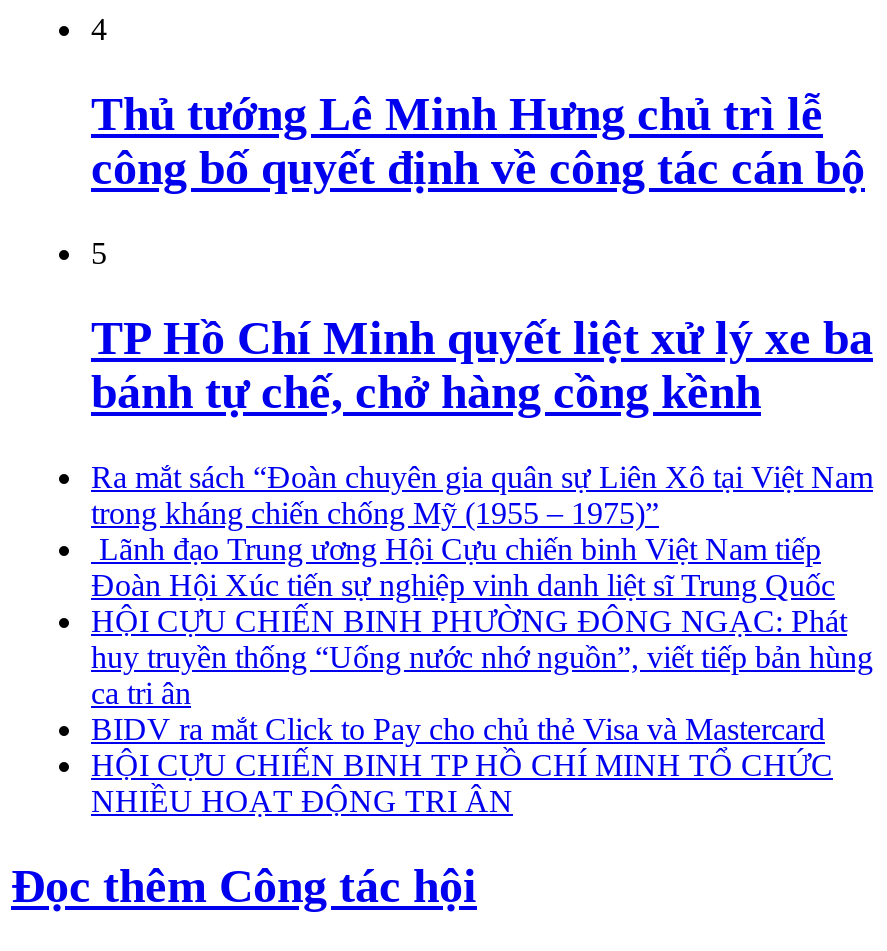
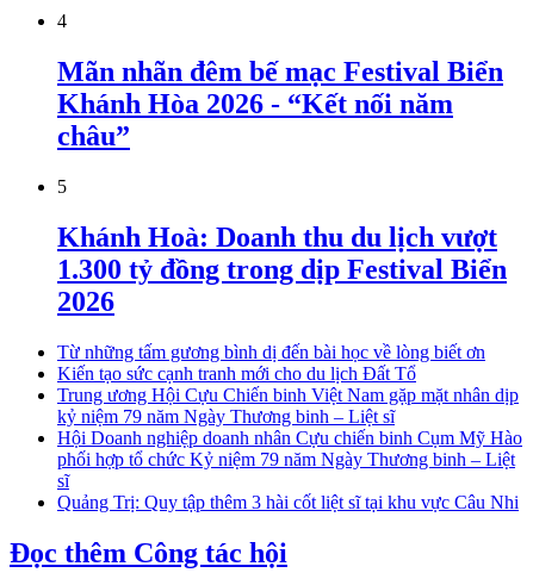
- Thủ tướng Lê Minh Hưng chủ trì lễ
- công bố quyết định về công tác cán bộ
+ Mãn nhãn đêm bế mạc Festival Biển
+ Khánh Hòa 2026 - “Kết nối năm
+ châu”

- TP Hồ Chí Minh quyết liệt xử lý xe ba
- bánh tự chế, chở hàng cồng kềnh
+ Khánh Hoà: Doanh thu du lịch vượt
+ 1.300 tỷ đồng trong dịp Festival Biển
+ 2026

- Ra mắt sách “Đoàn chuyên gia quân sự Liên Xô tại Việt Nam
- trong kháng chiến chống Mỹ (1955 – 1975)”
- Lãnh đạo Trung ương Hội Cựu chiến binh Việt Nam tiếp
- Đoàn Hội Xúc tiến sự nghiệp vinh danh liệt sĩ Trung Quốc
- HỘI CỰU CHIẾN BINH PHƯỜNG ĐÔNG NGẠC: Phát
- huy truyền thống “Uống nước nhớ nguồn”, viết tiếp bản hùng
- ca tri ân
- BIDV ra mắt Click to Pay cho chủ thẻ Visa và Mastercard
- HỘI CỰU CHIẾN BINH TP HỒ CHÍ MINH TỔ CHỨC
- NHIỀU HOẠT ĐỘNG TRI ÂN
+ Từ những tấm gương bình dị đến bài học về lòng biết ơn
+ Kiến tạo sức cạnh tranh mới cho du lịch Đất Tổ
+ Trung ương Hội Cựu Chiến binh Việt Nam gặp mặt nhân dịp
+ kỷ niệm 79 năm Ngày Thương binh – Liệt sĩ
+ Hội Doanh nghiệp doanh nhân Cựu chiến binh Cụm Mỹ Hào
+ phối hợp tổ chức Kỷ niệm 79 năm Ngày Thương binh – Liệt
+ sĩ
+ Quảng Trị: Quy tập thêm 3 hài cốt liệt sĩ tại khu vực Câu Nhi
